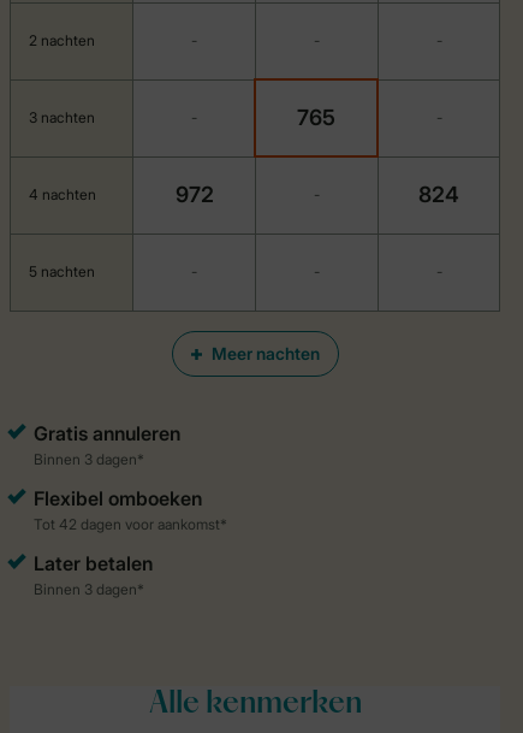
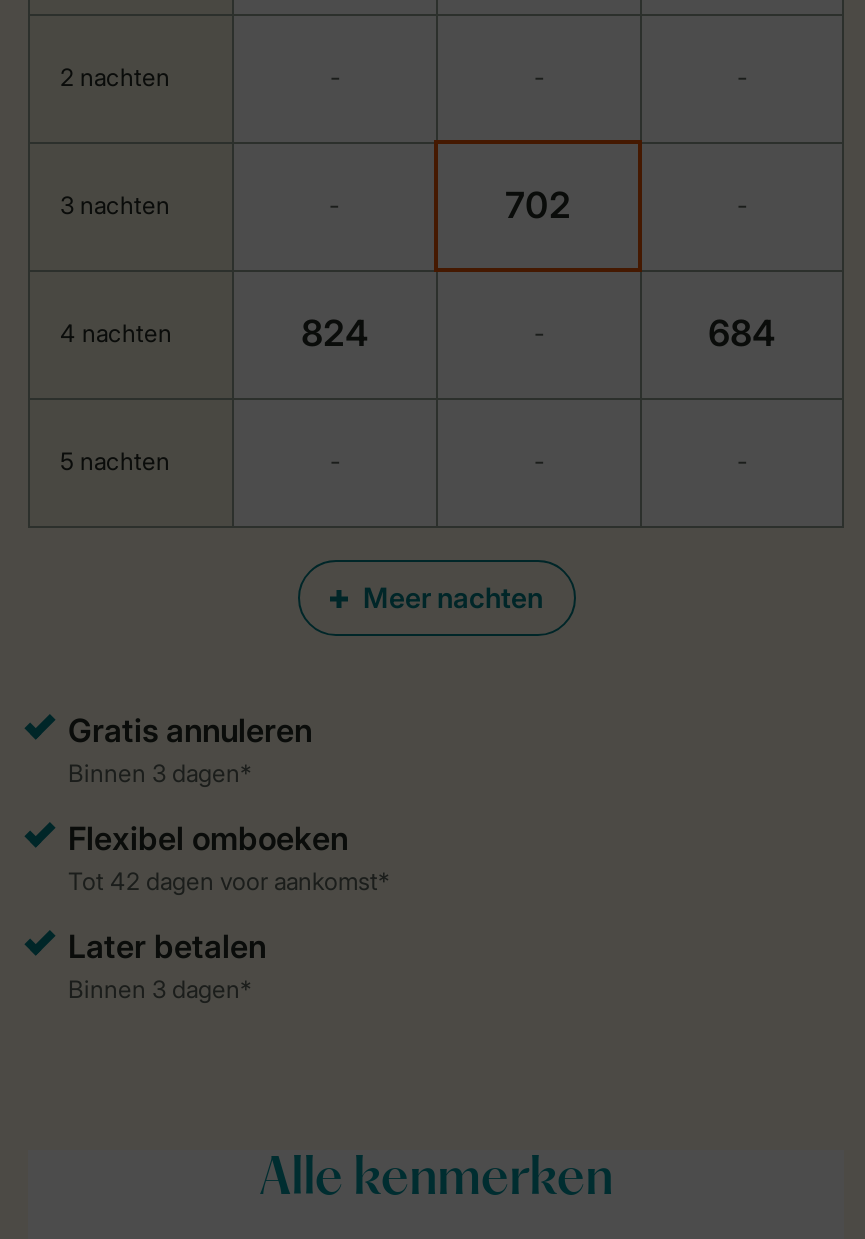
- 765
+ 702

- 972
+ 824

- 824
+ 684
